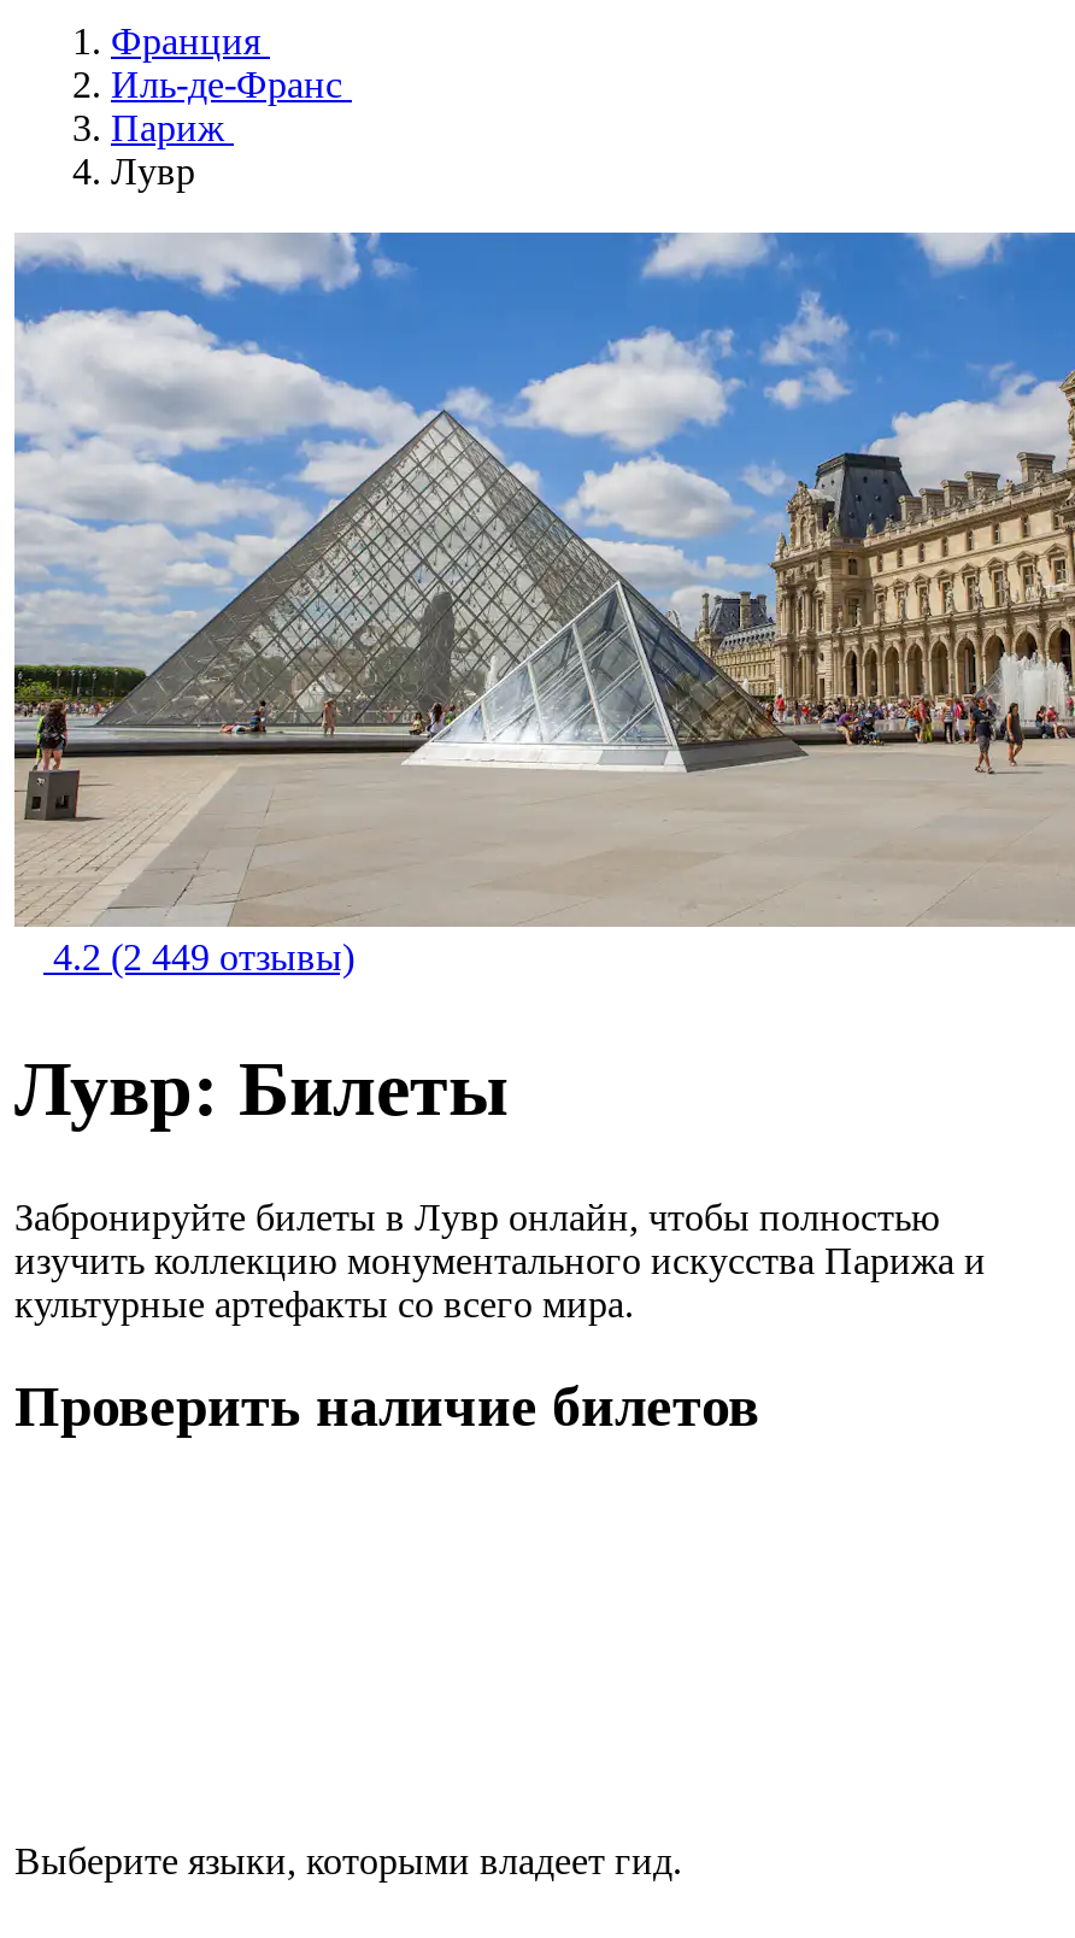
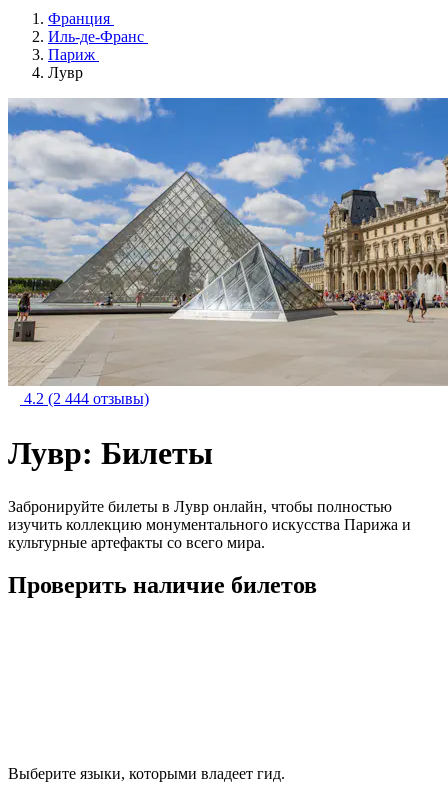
- 4.2 (2 449 отзывы)
+ 4.2 (2 444 отзывы)
